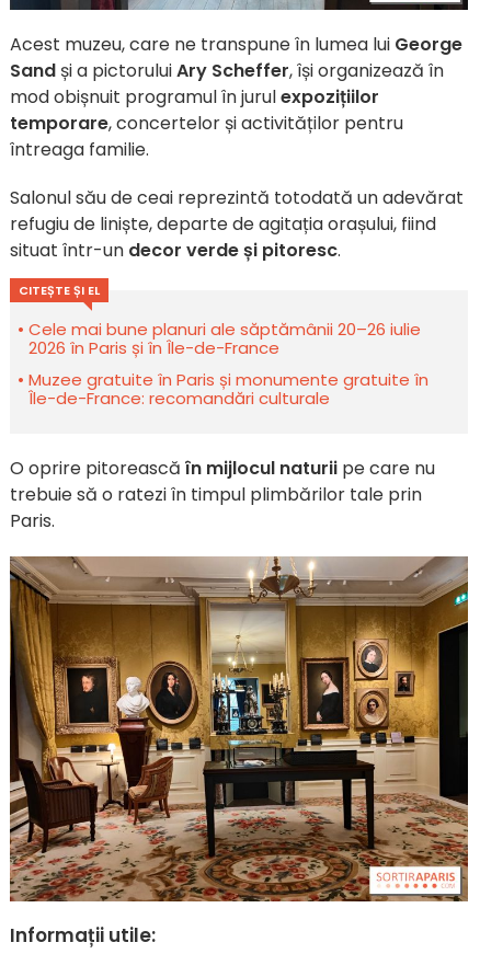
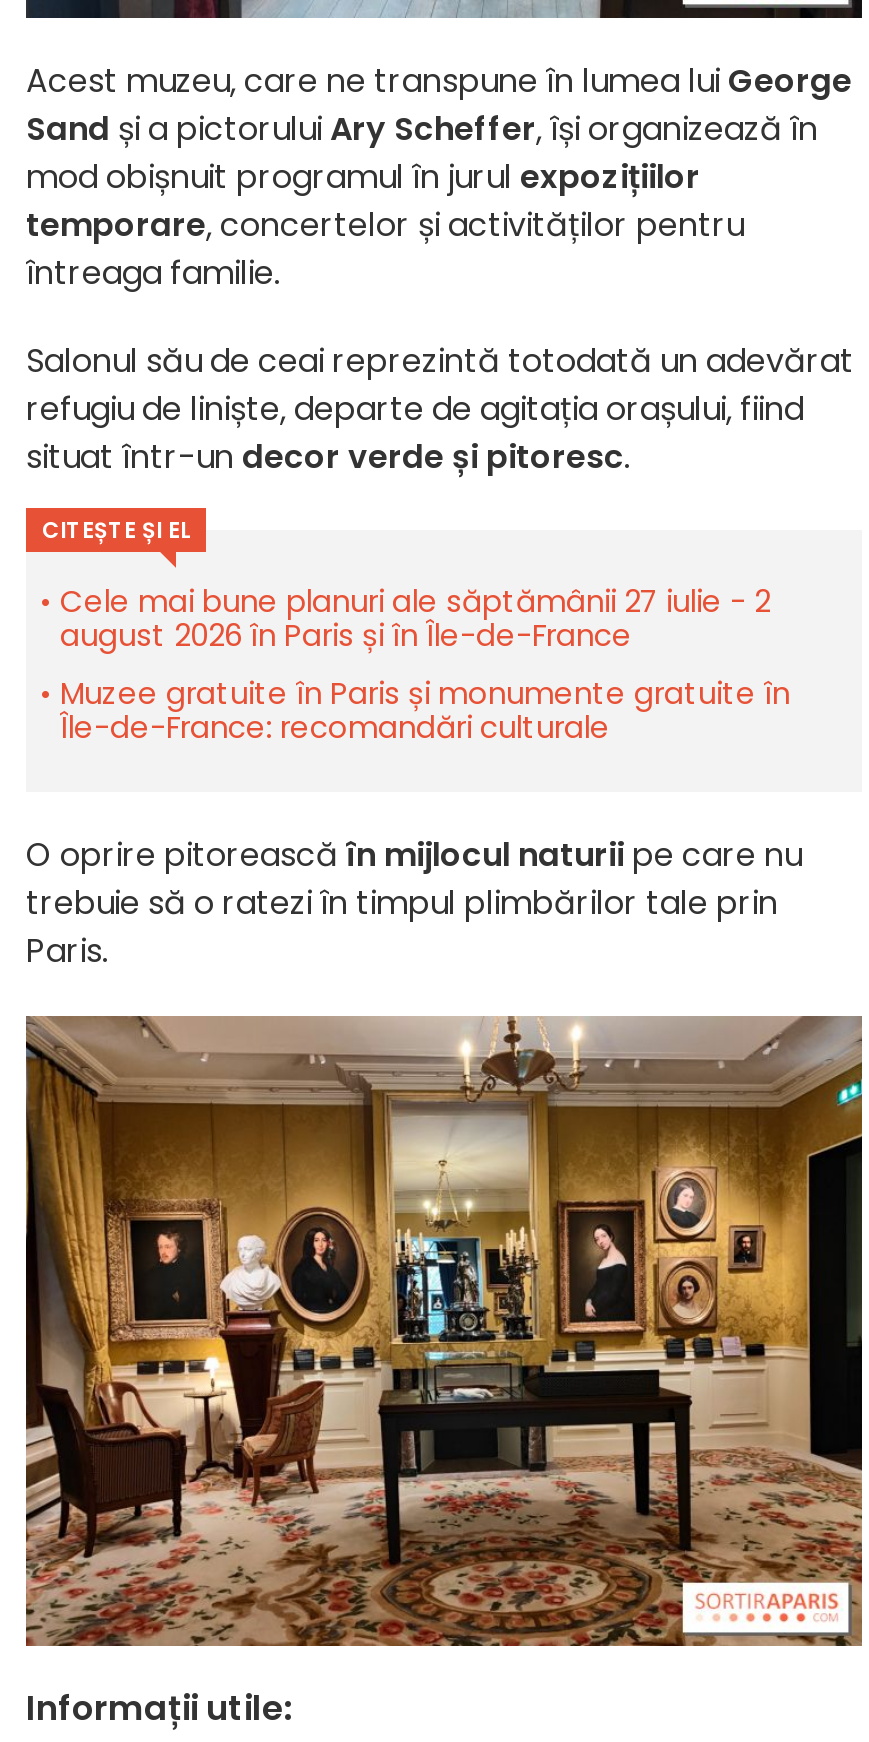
- Cele mai bune planuri ale săptămânii 20–26 iulie
- 2026 în Paris și în Île-de-France
+ Cele mai bune planuri ale săptămânii 27 iulie - 2
+ august 2026 în Paris și în Île-de-France
